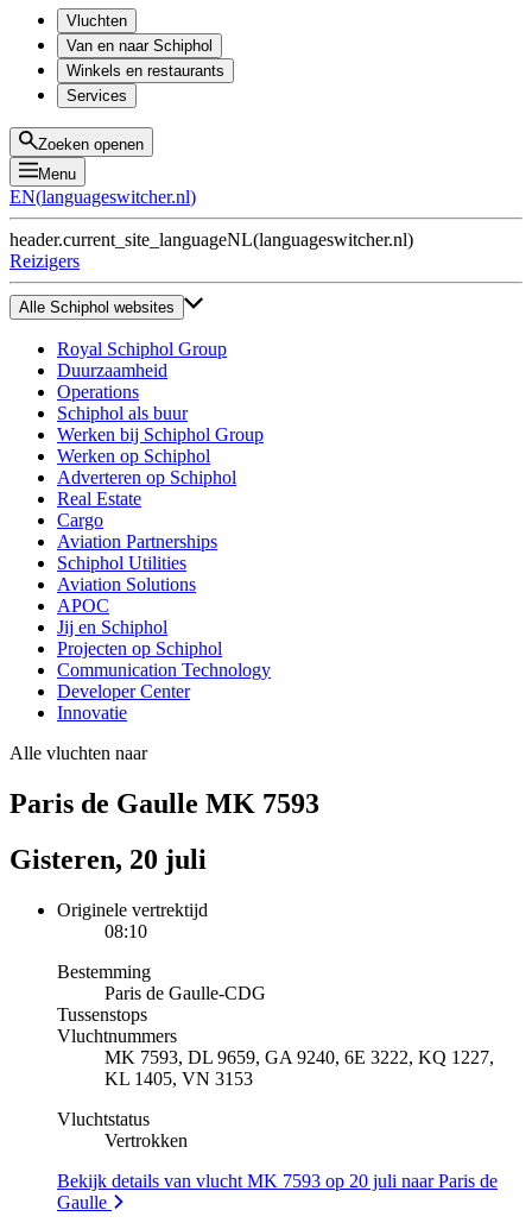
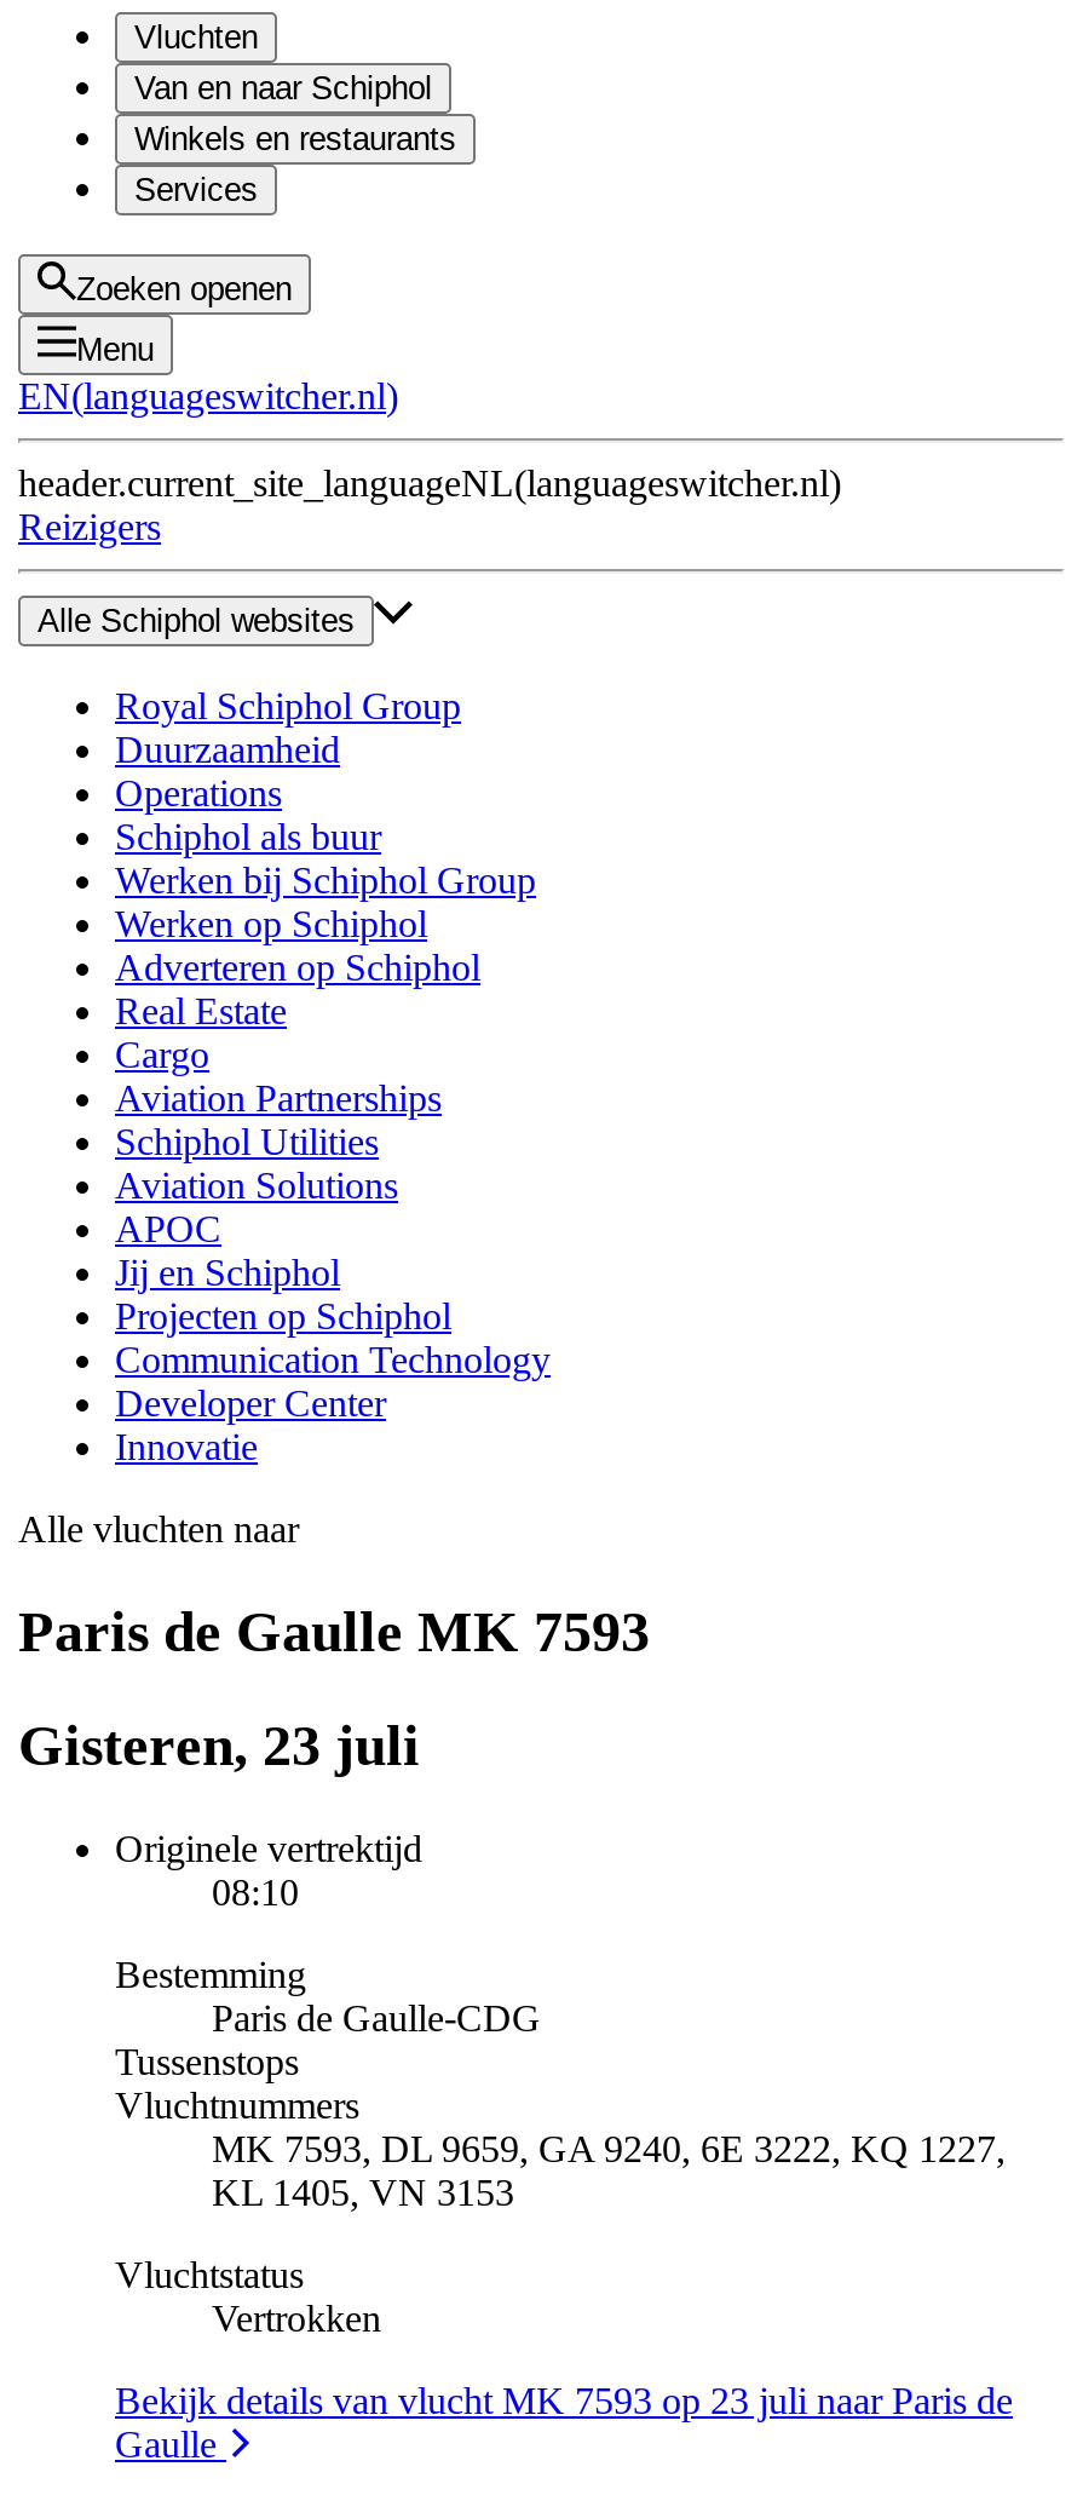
- Gisteren, 20 juli
+ Gisteren, 23 juli

- Bekijk details van vlucht MK 7593 op 20 juli naar Paris de
+ Bekijk details van vlucht MK 7593 op 23 juli naar Paris de
